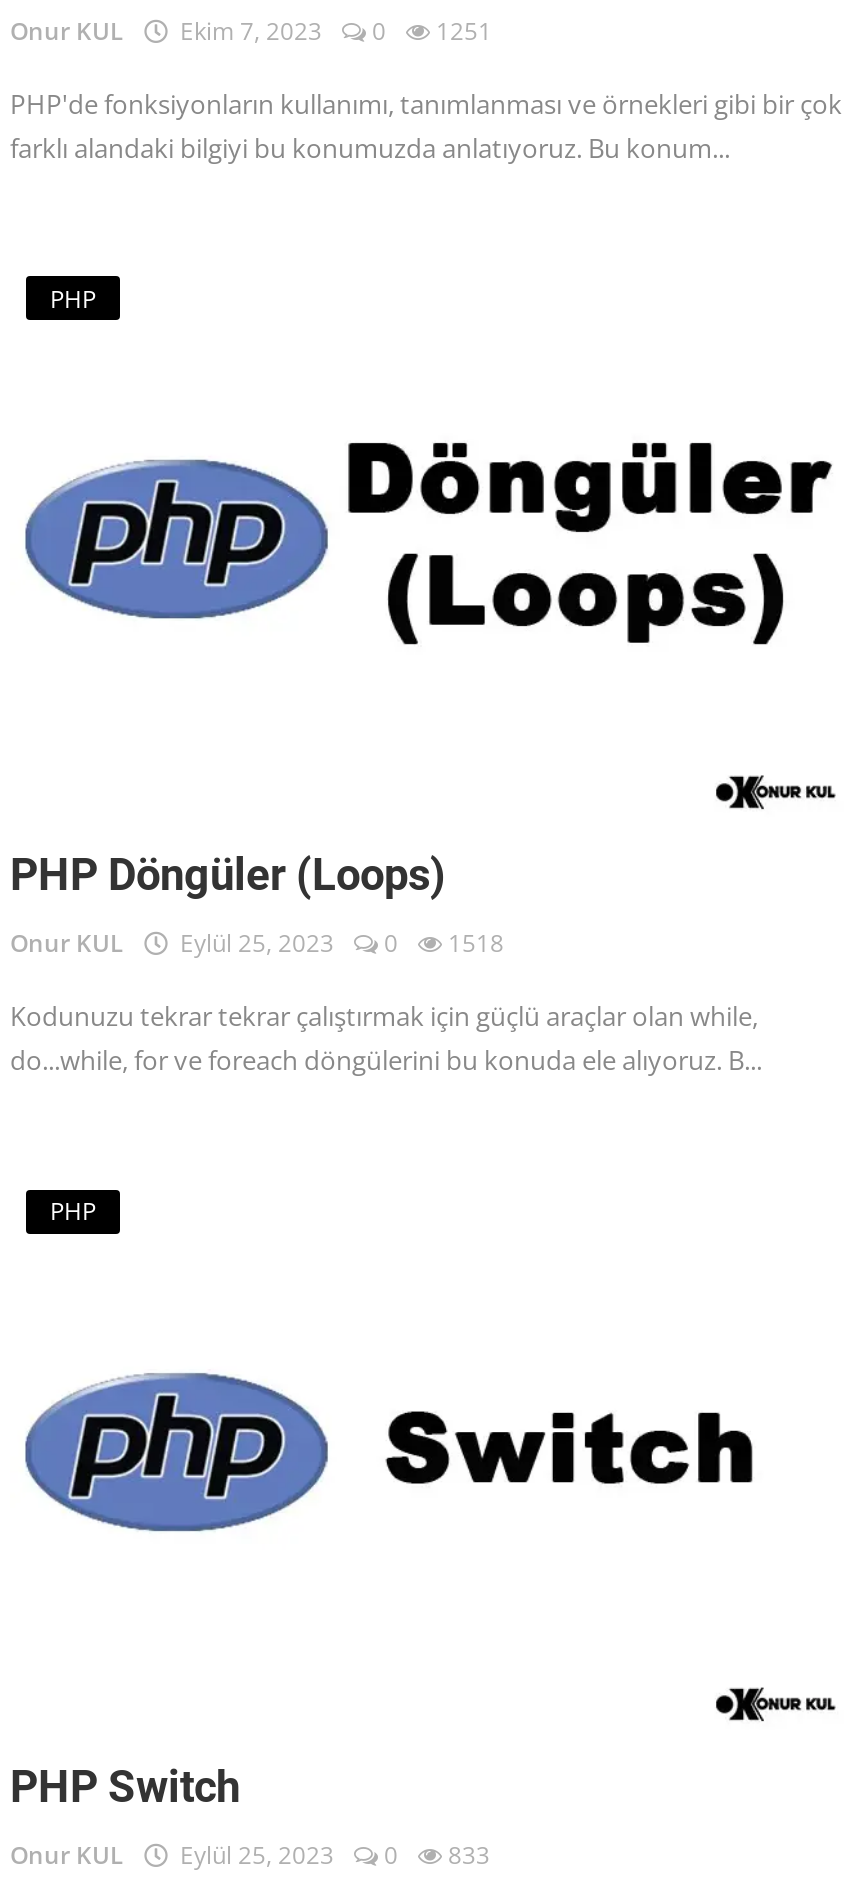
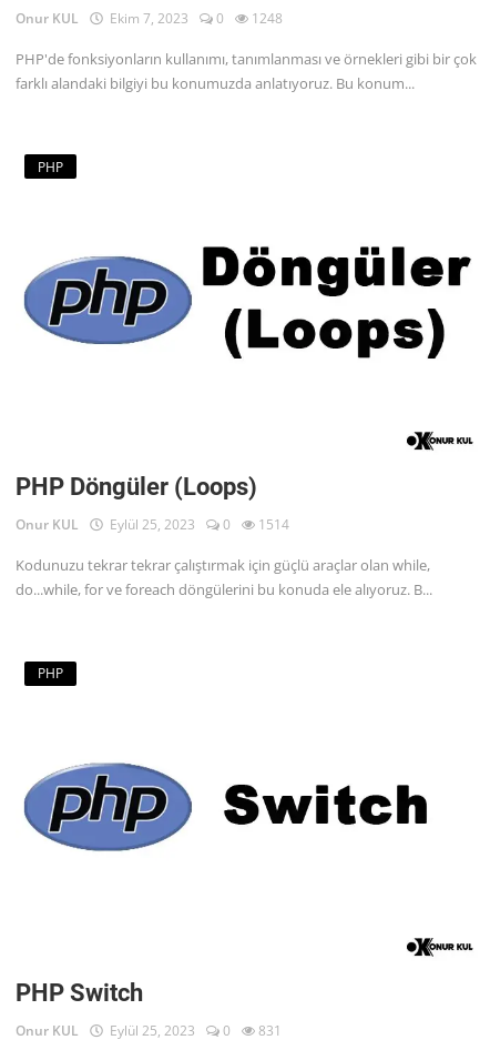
- Onur KUL Ekim 7, 2023 0 1251
+ Onur KUL Ekim 7, 2023 0 1248

- Onur KUL Eylül 25, 2023 0 1518
+ Onur KUL Eylül 25, 2023 0 1514

- Onur KUL Eylül 25, 2023 0 833
+ Onur KUL Eylül 25, 2023 0 831
